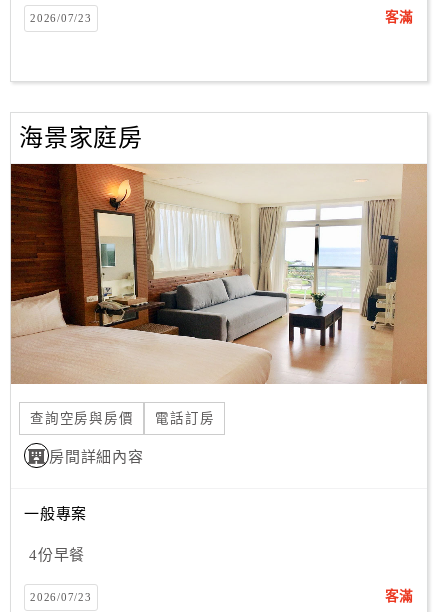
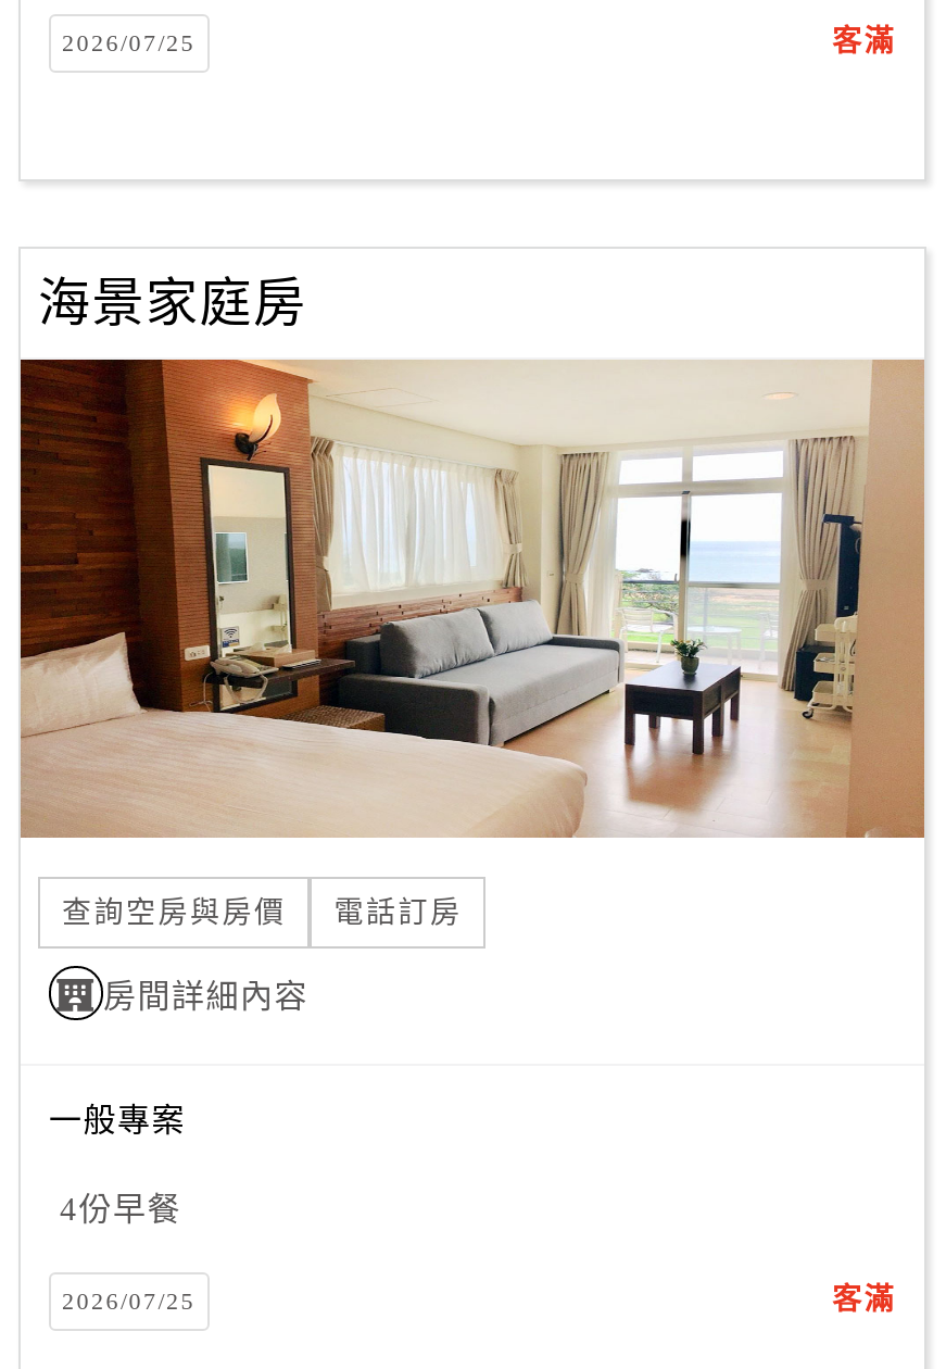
- 2026/07/23
+ 2026/07/25

- 2026/07/23
+ 2026/07/25
